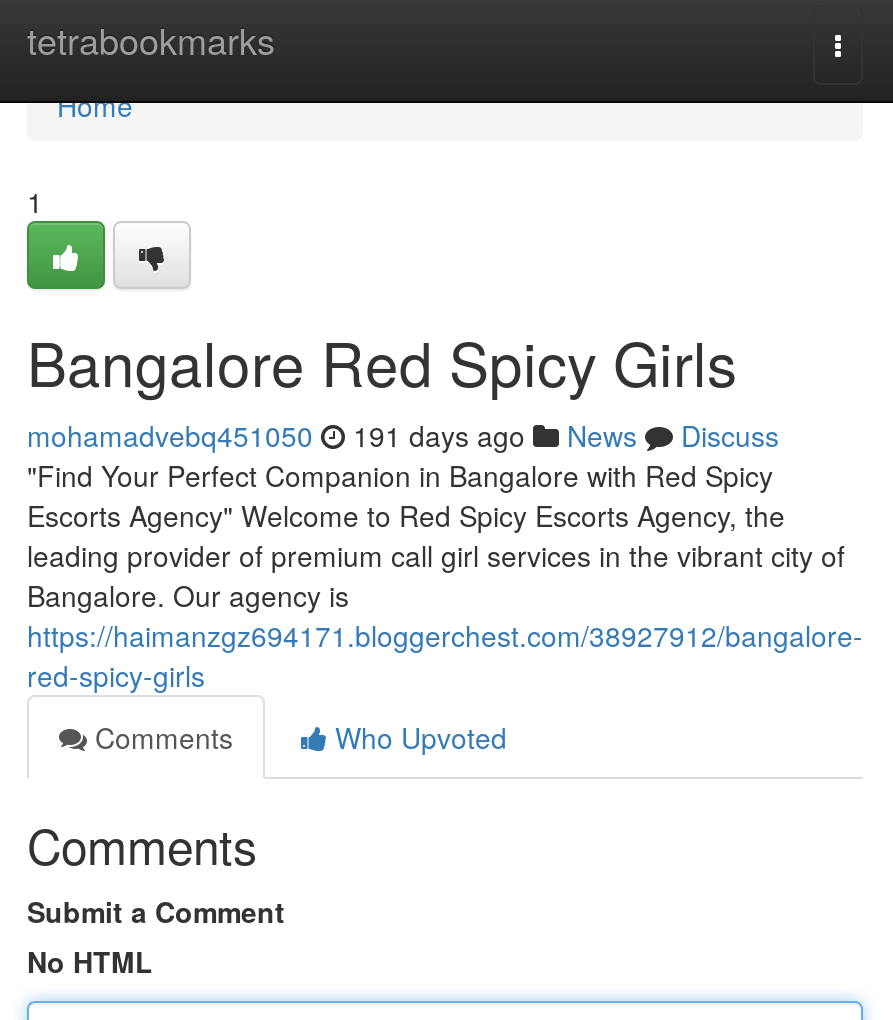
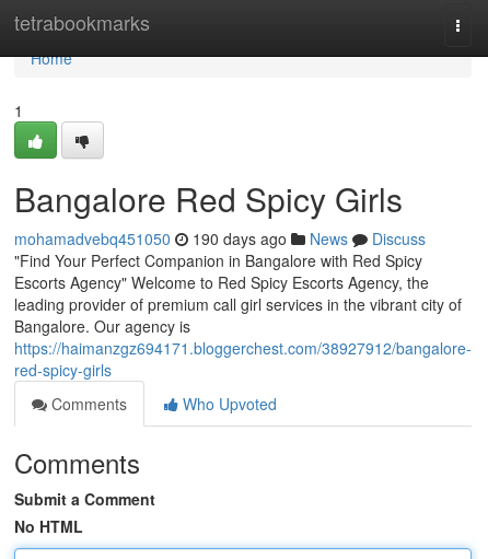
- mohamadvebq451050 191 days ago News Discuss
+ mohamadvebq451050 190 days ago News Discuss
